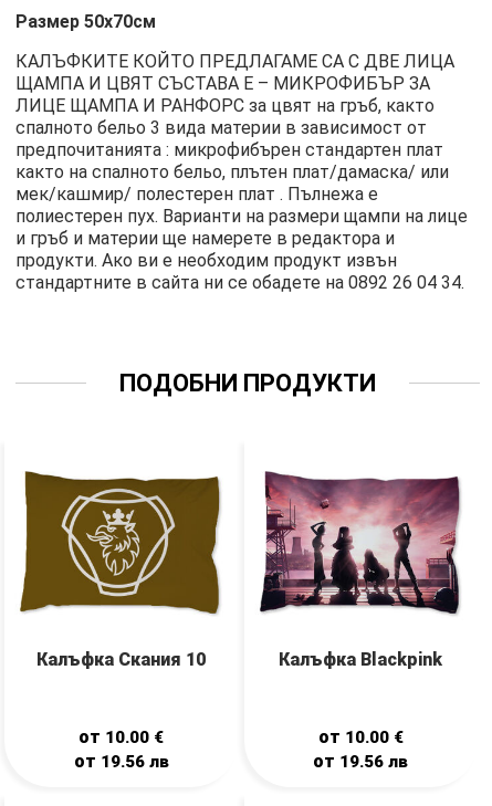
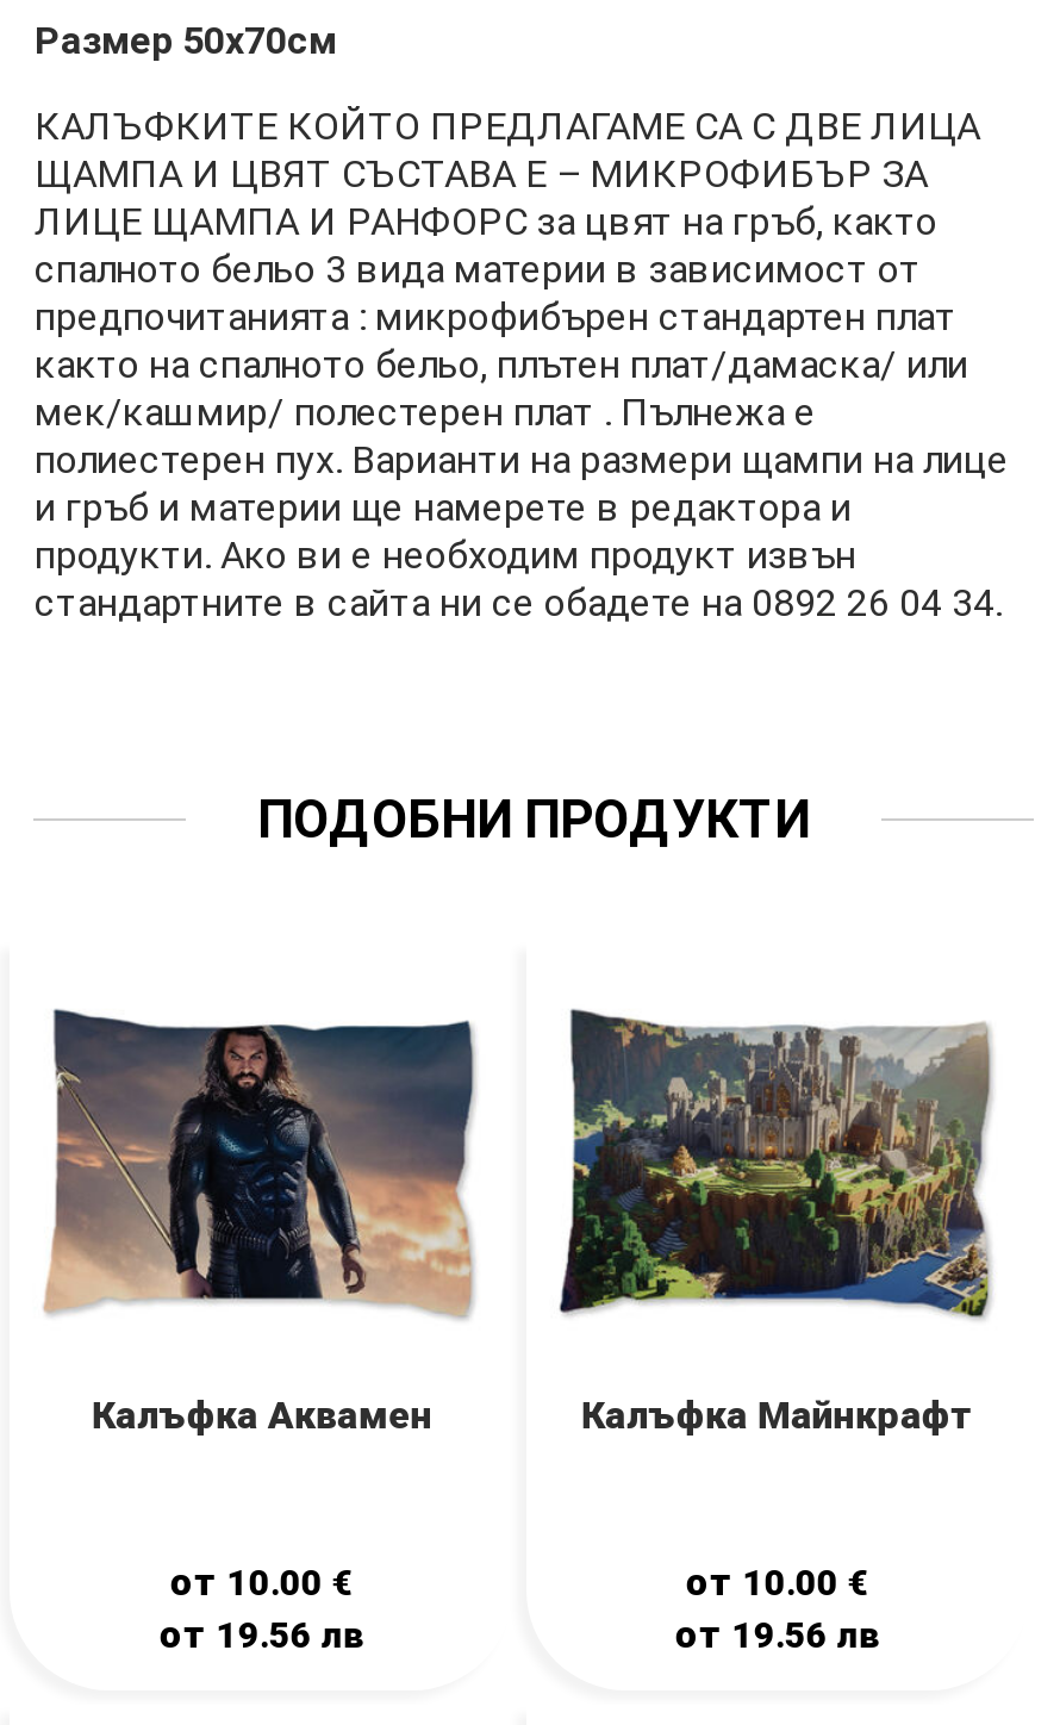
- [image]
- Калъфка Скания 10
+ [image]
+ Калъфка Аквамен

- [image]
- Калъфка Blackpink
+ [image]
+ Калъфка Майнкрафт
